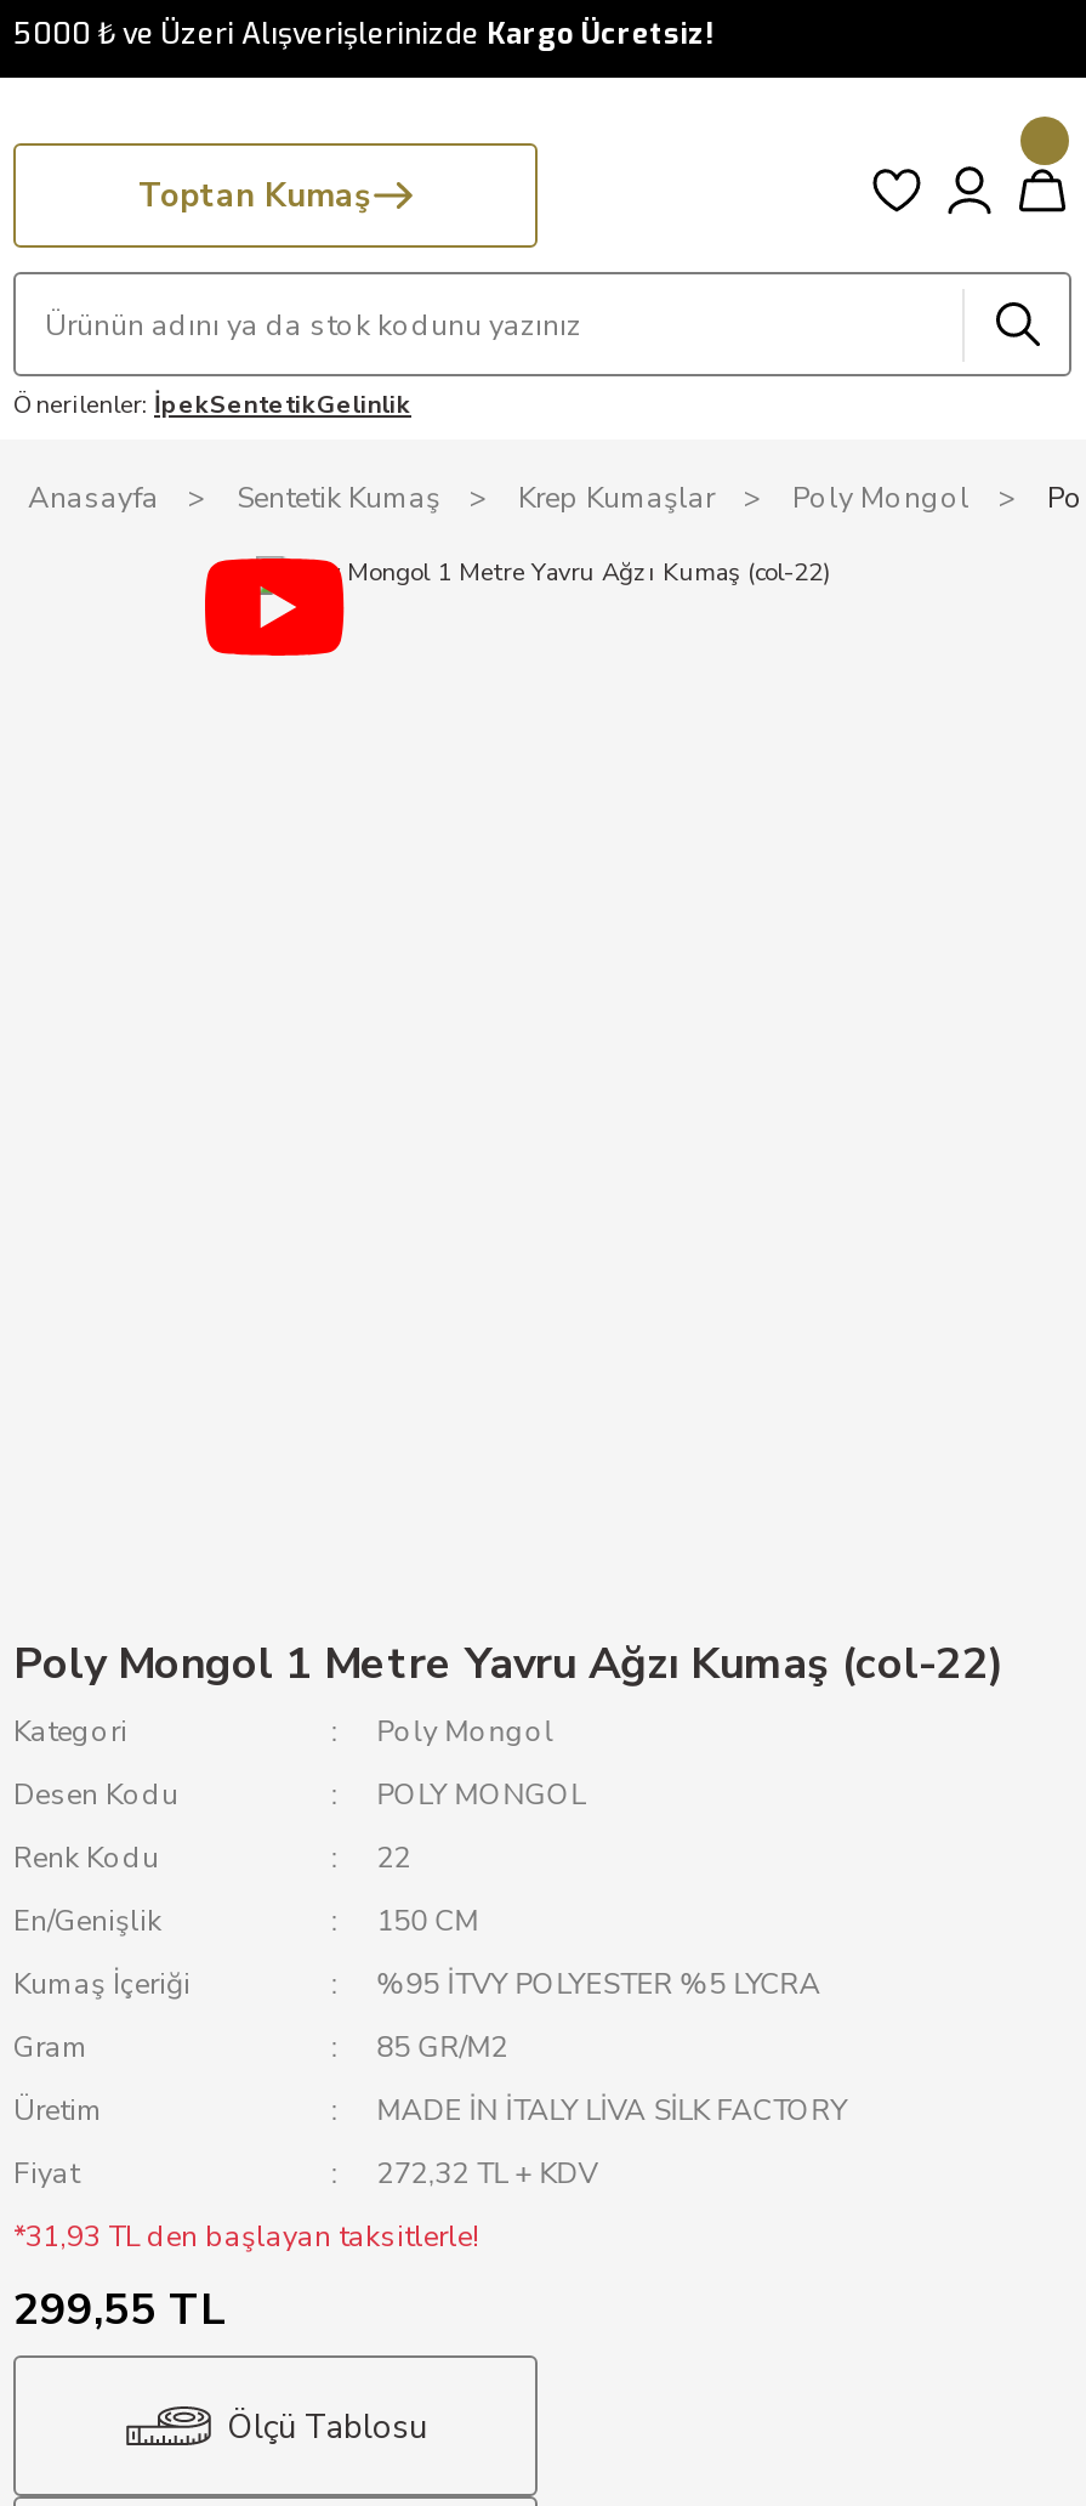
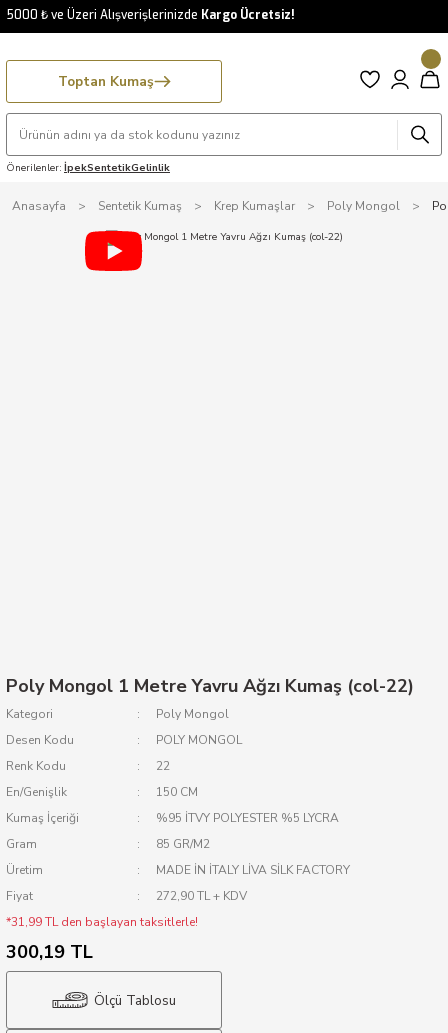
- 272,32 TL + KDV
+ 272,90 TL + KDV

- *31,93 TL den başlayan taksitlerle!
+ *31,99 TL den başlayan taksitlerle!

- 299,55 TL
+ 300,19 TL
